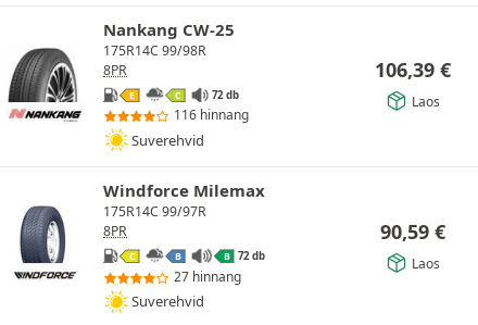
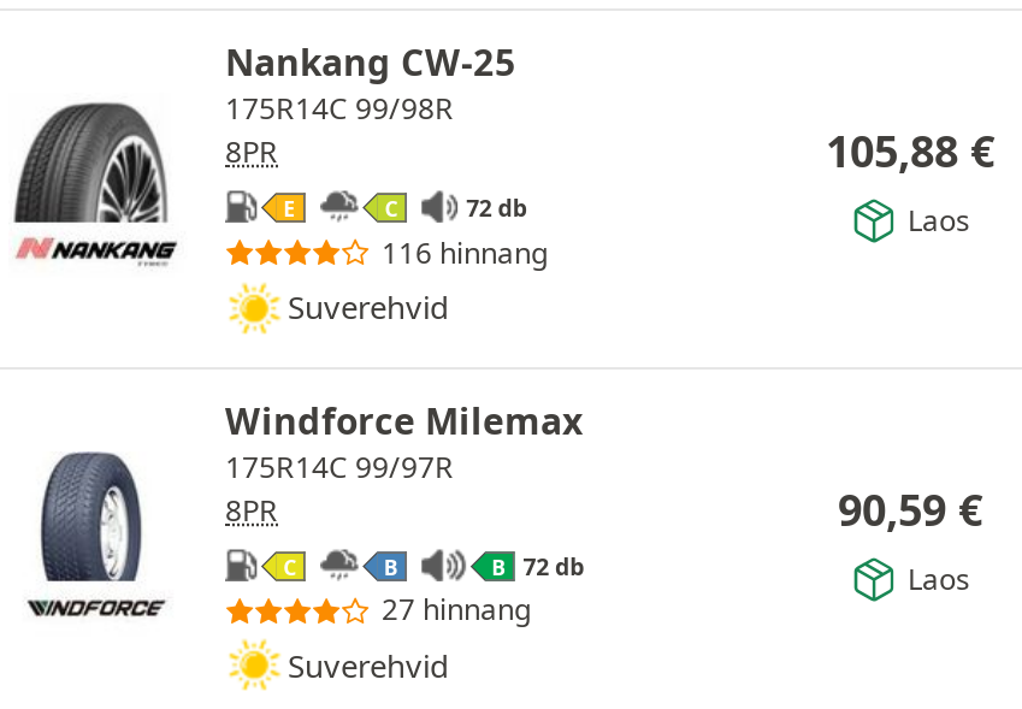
- 106,39 €
+ 105,88 €
